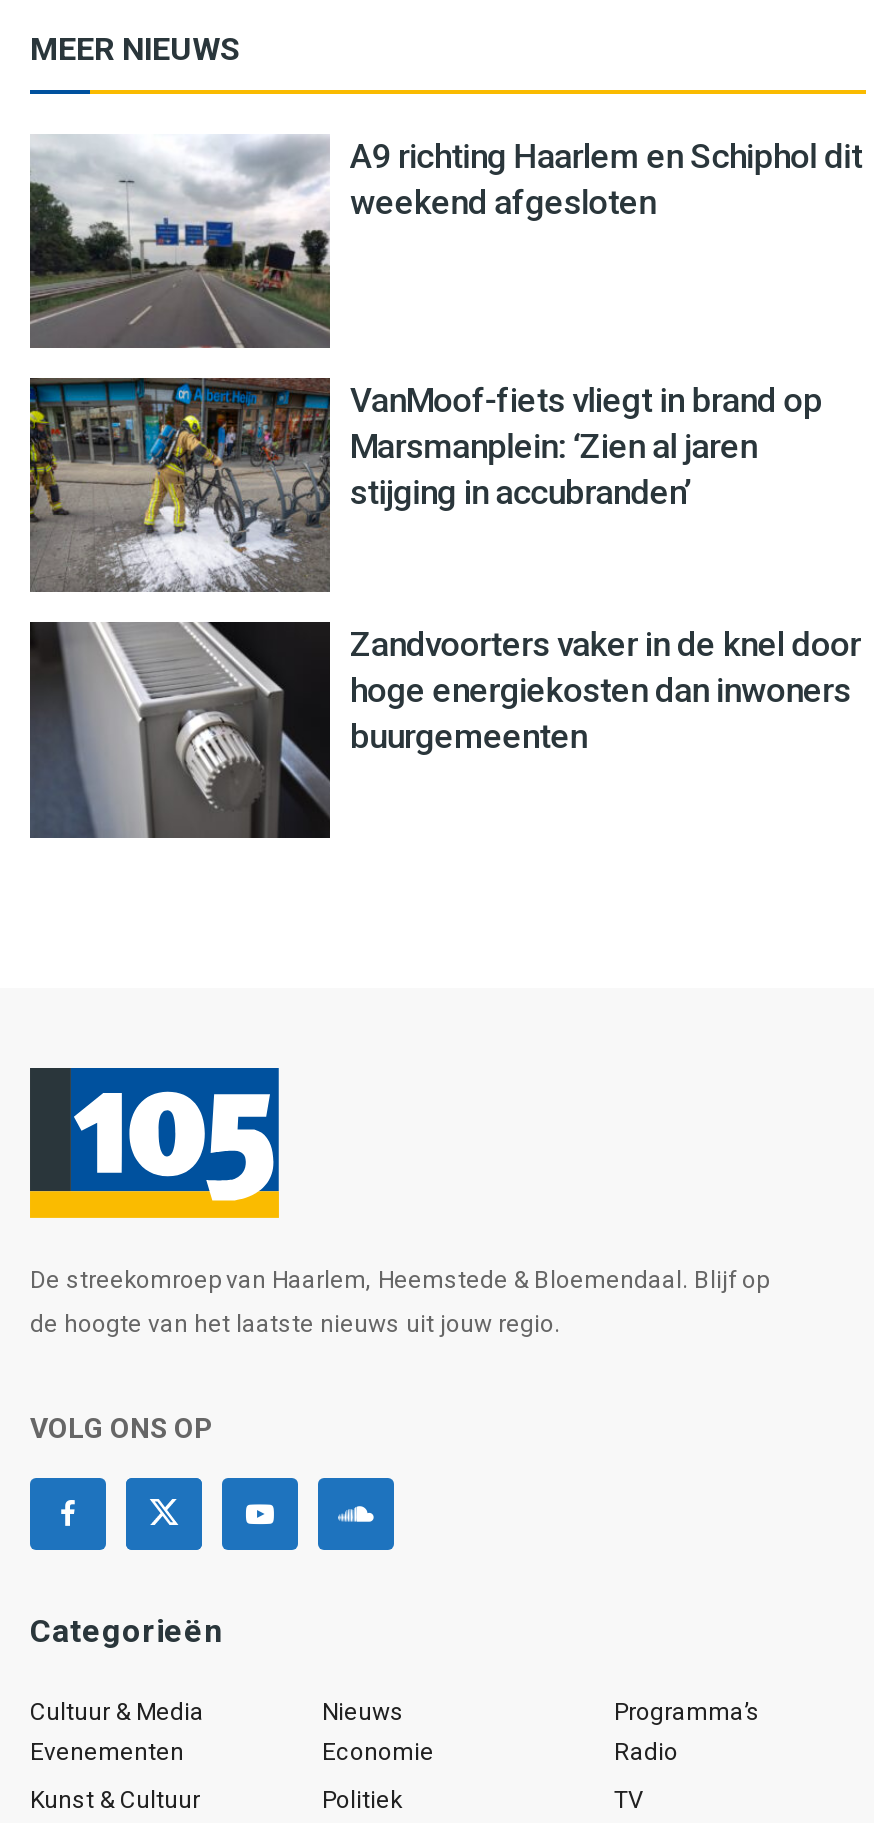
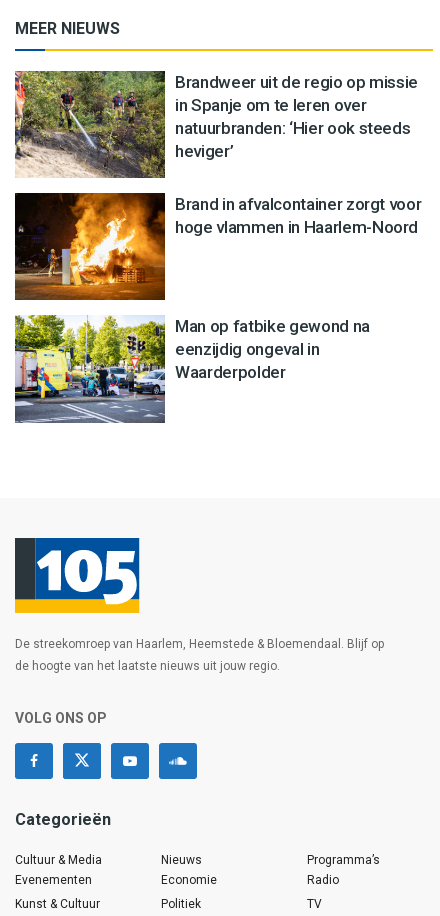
- [image]
- A9 richting Haarlem en Schiphol dit
- weekend afgesloten
+ [image]
+ Brandweer uit de regio op missie
+ in Spanje om te leren over
+ natuurbranden: ‘Hier ook steeds
+ heviger’

- [image]
- VanMoof-fiets vliegt in brand op
- Marsmanplein: ‘Zien al jaren
- stijging in accubranden’
+ [image]
+ Brand in afvalcontainer zorgt voor
+ hoge vlammen in Haarlem-Noord

- [image]
- Zandvoorters vaker in de knel door
- hoge energiekosten dan inwoners
- buurgemeenten
+ [image]
+ Man op fatbike gewond na
+ eenzijdig ongeval in
+ Waarderpolder
